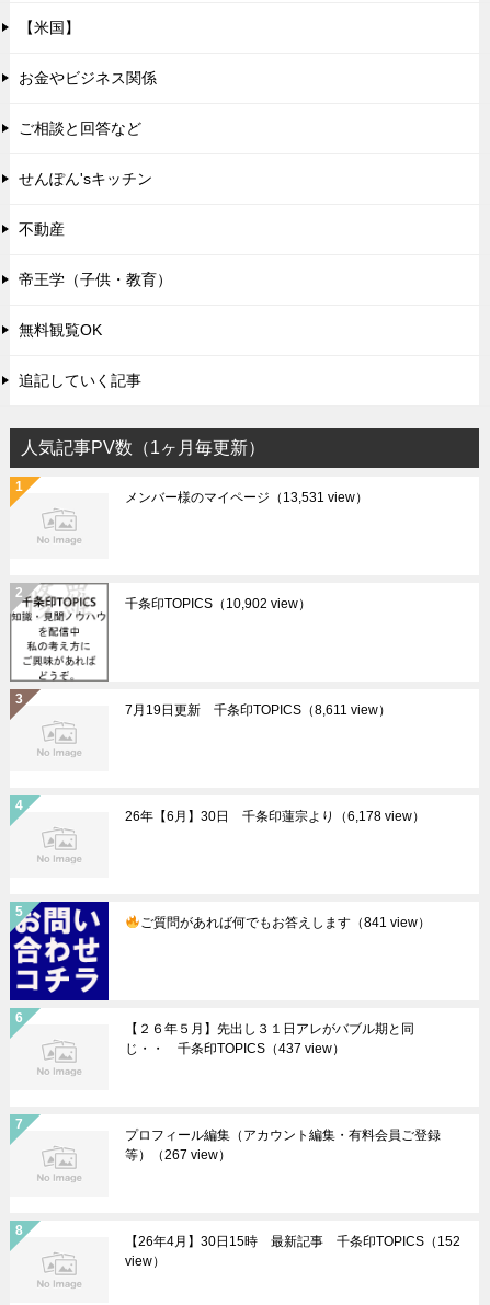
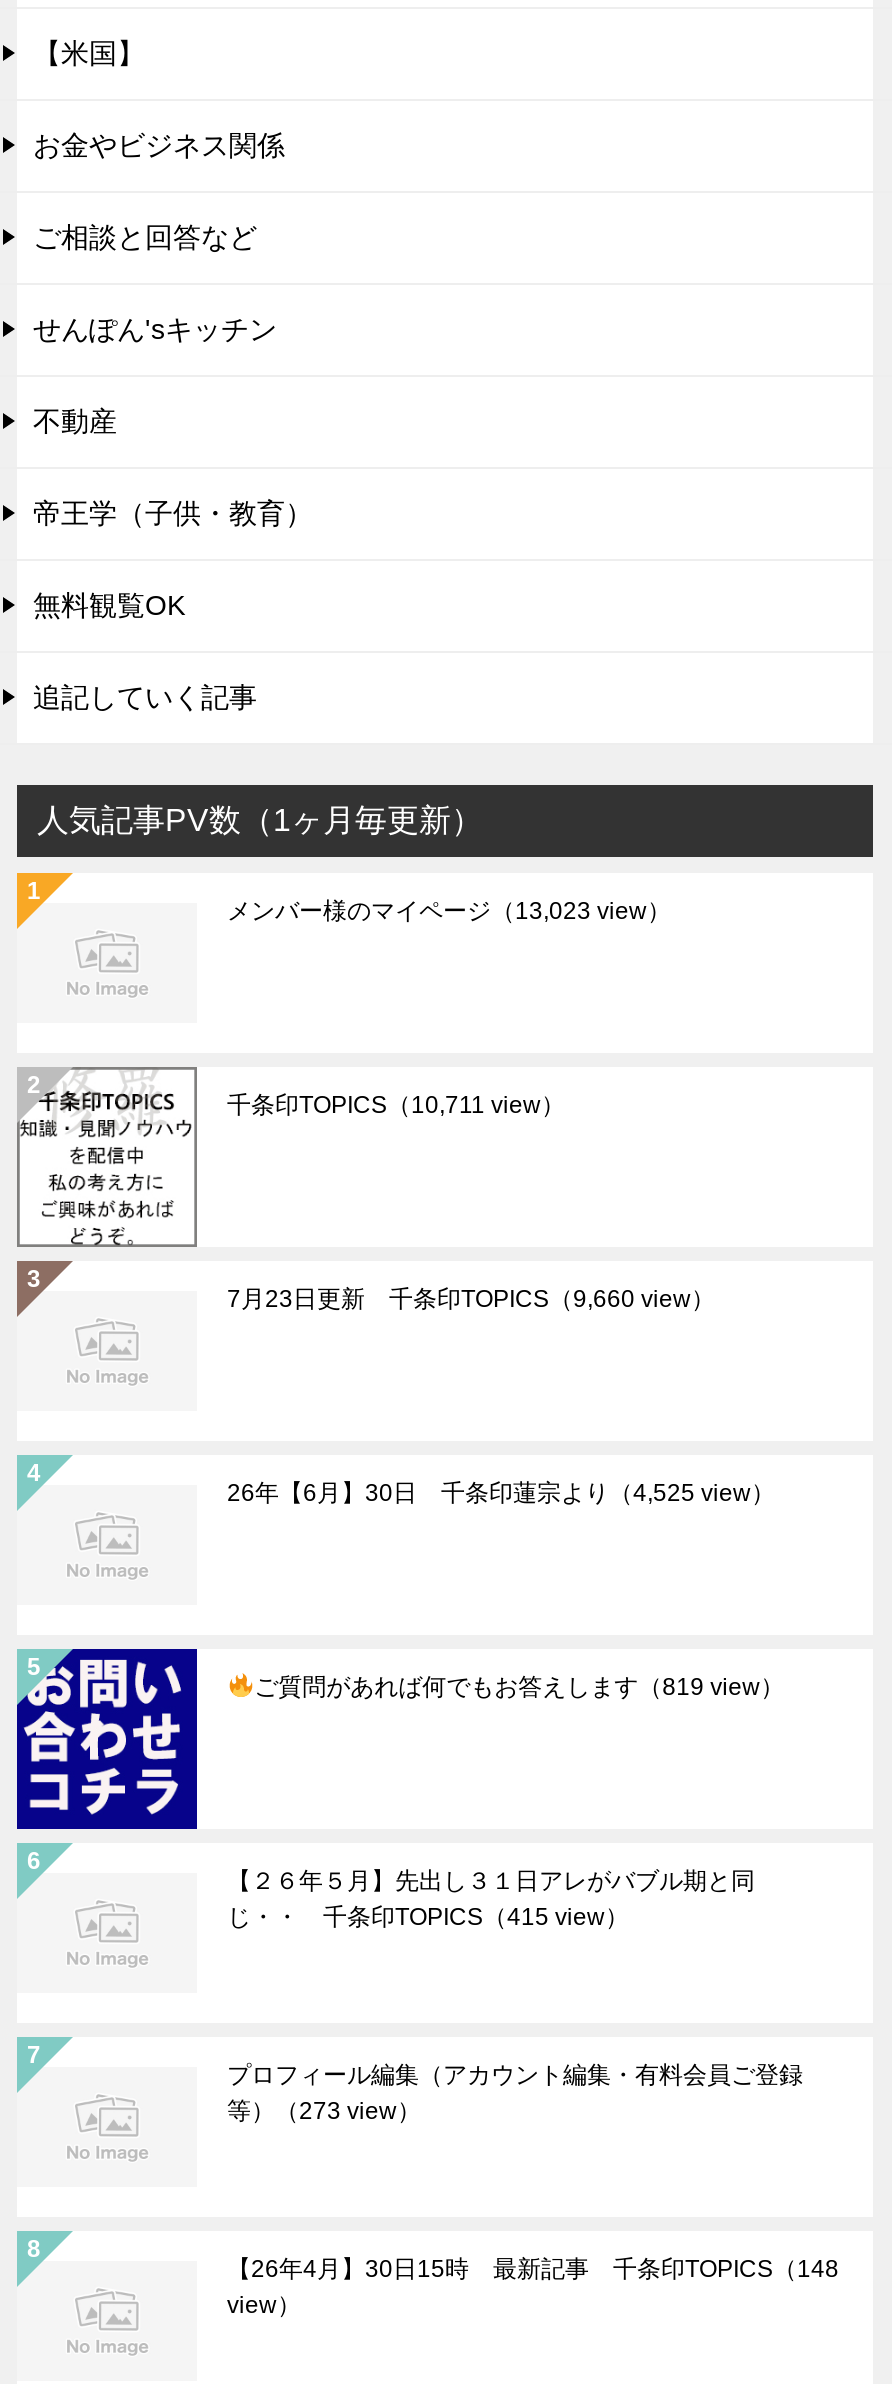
- メンバー様のマイページ（13,531 view）
+ メンバー様のマイページ（13,023 view）

- 千条印TOPICS（10,902 view）
+ 千条印TOPICS（10,711 view）

- 7月19日更新 千条印TOPICS（8,611 view）
+ 7月23日更新 千条印TOPICS（9,660 view）

- 26年【6月】30日 千条印蓮宗より（6,178 view）
+ 26年【6月】30日 千条印蓮宗より（4,525 view）

- ご質問があれば何でもお答えします（841 view）
+ ご質問があれば何でもお答えします（819 view）

- じ・・ 千条印TOPICS（437 view）
+ じ・・ 千条印TOPICS（415 view）

- 等）（267 view）
+ 等）（273 view）

- 【26年4月】30日15時 最新記事 千条印TOPICS（152
+ 【26年4月】30日15時 最新記事 千条印TOPICS（148
